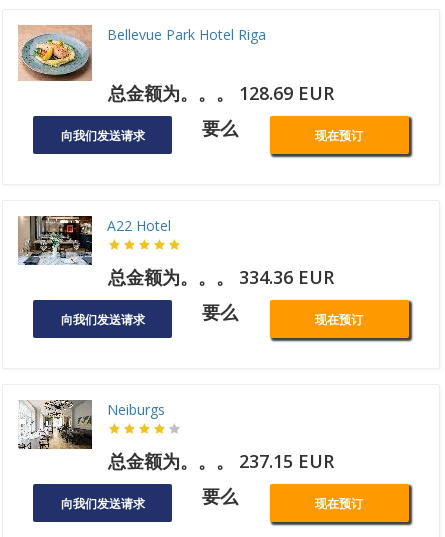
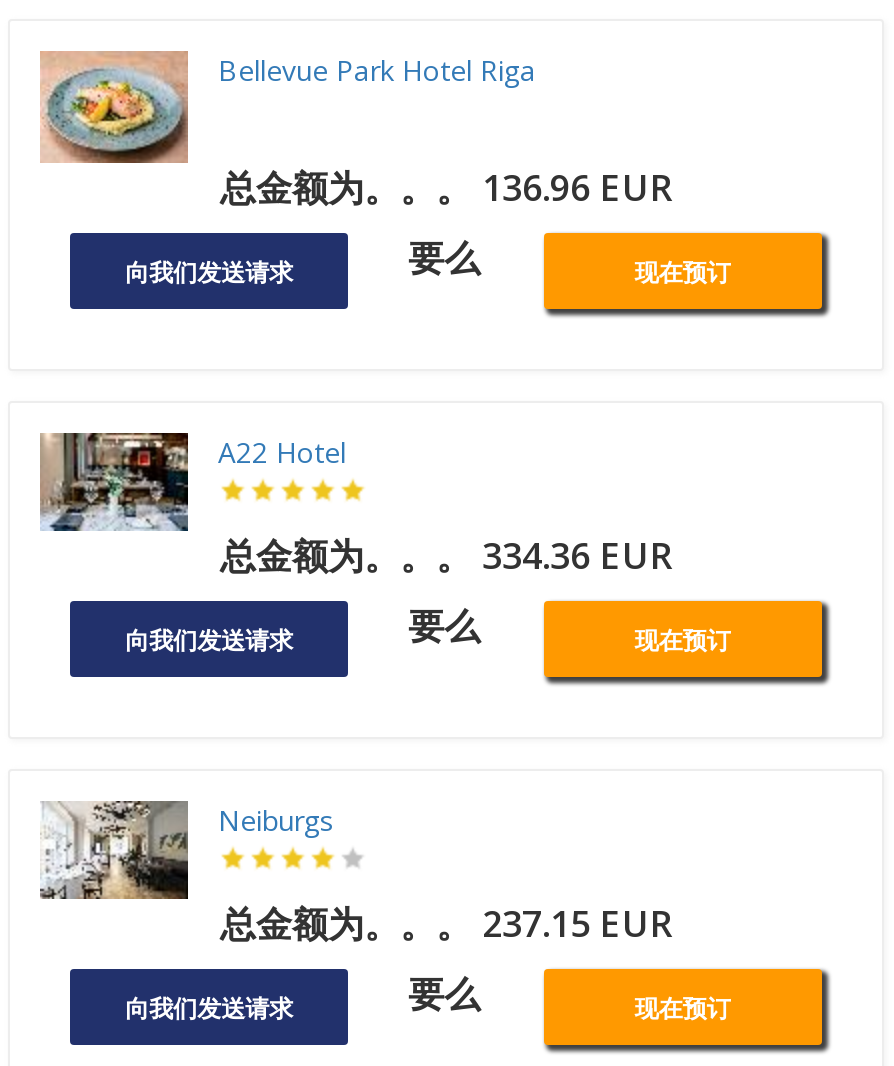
- 总金额为。。。 128.69 EUR
+ 总金额为。。。 136.96 EUR
